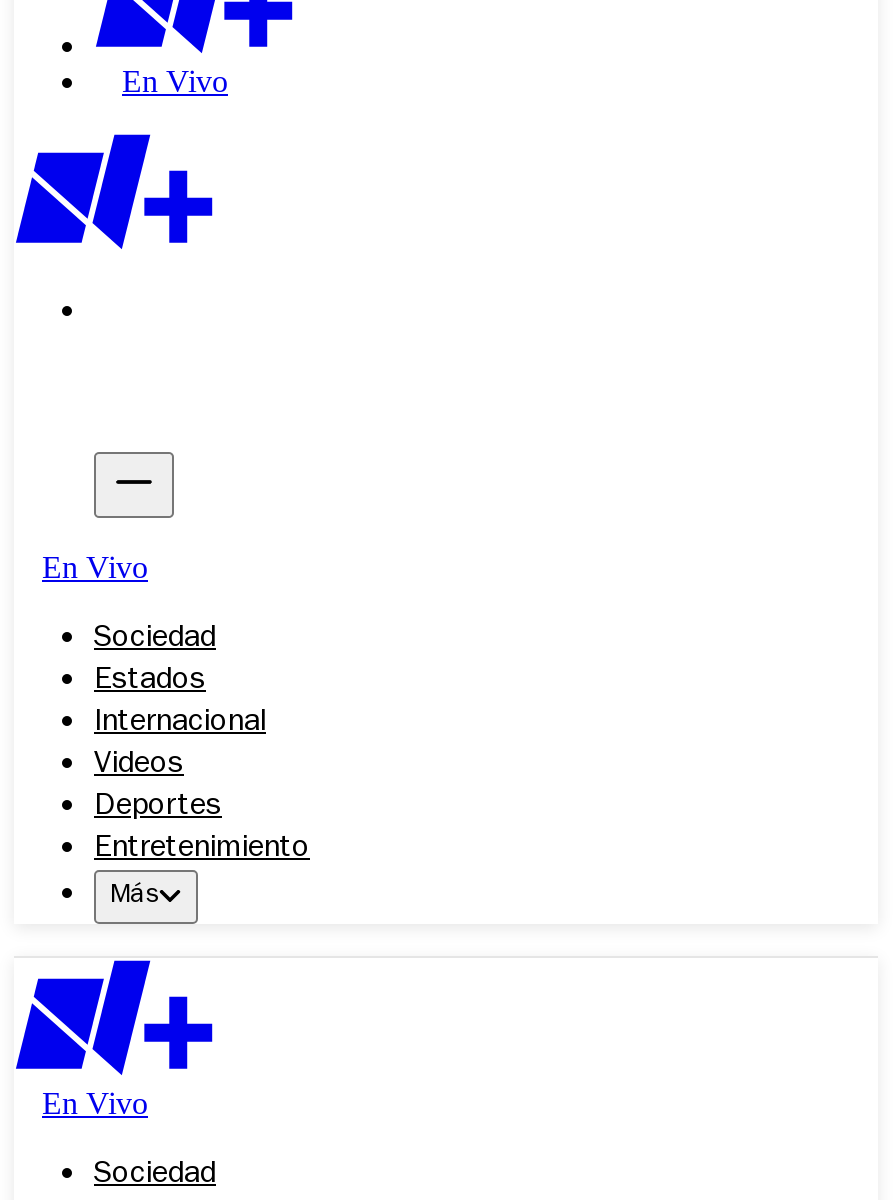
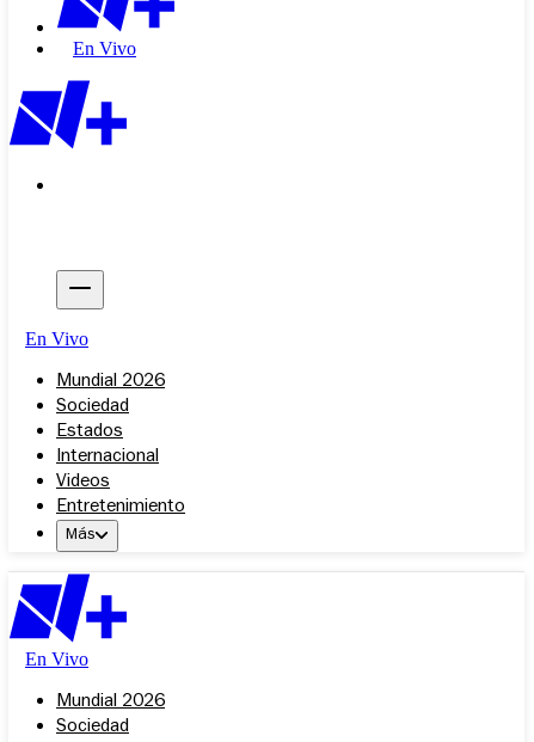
+ Mundial 2026

- Deportes

+ Mundial 2026
